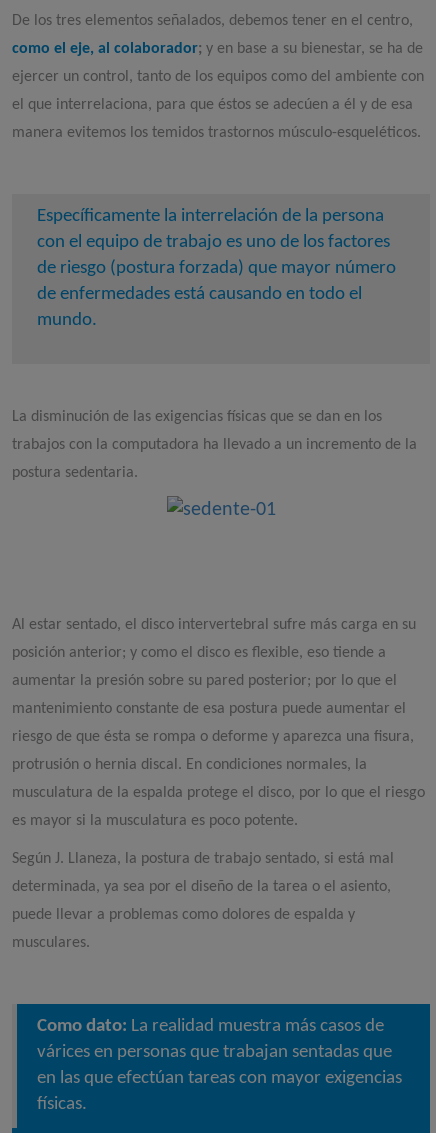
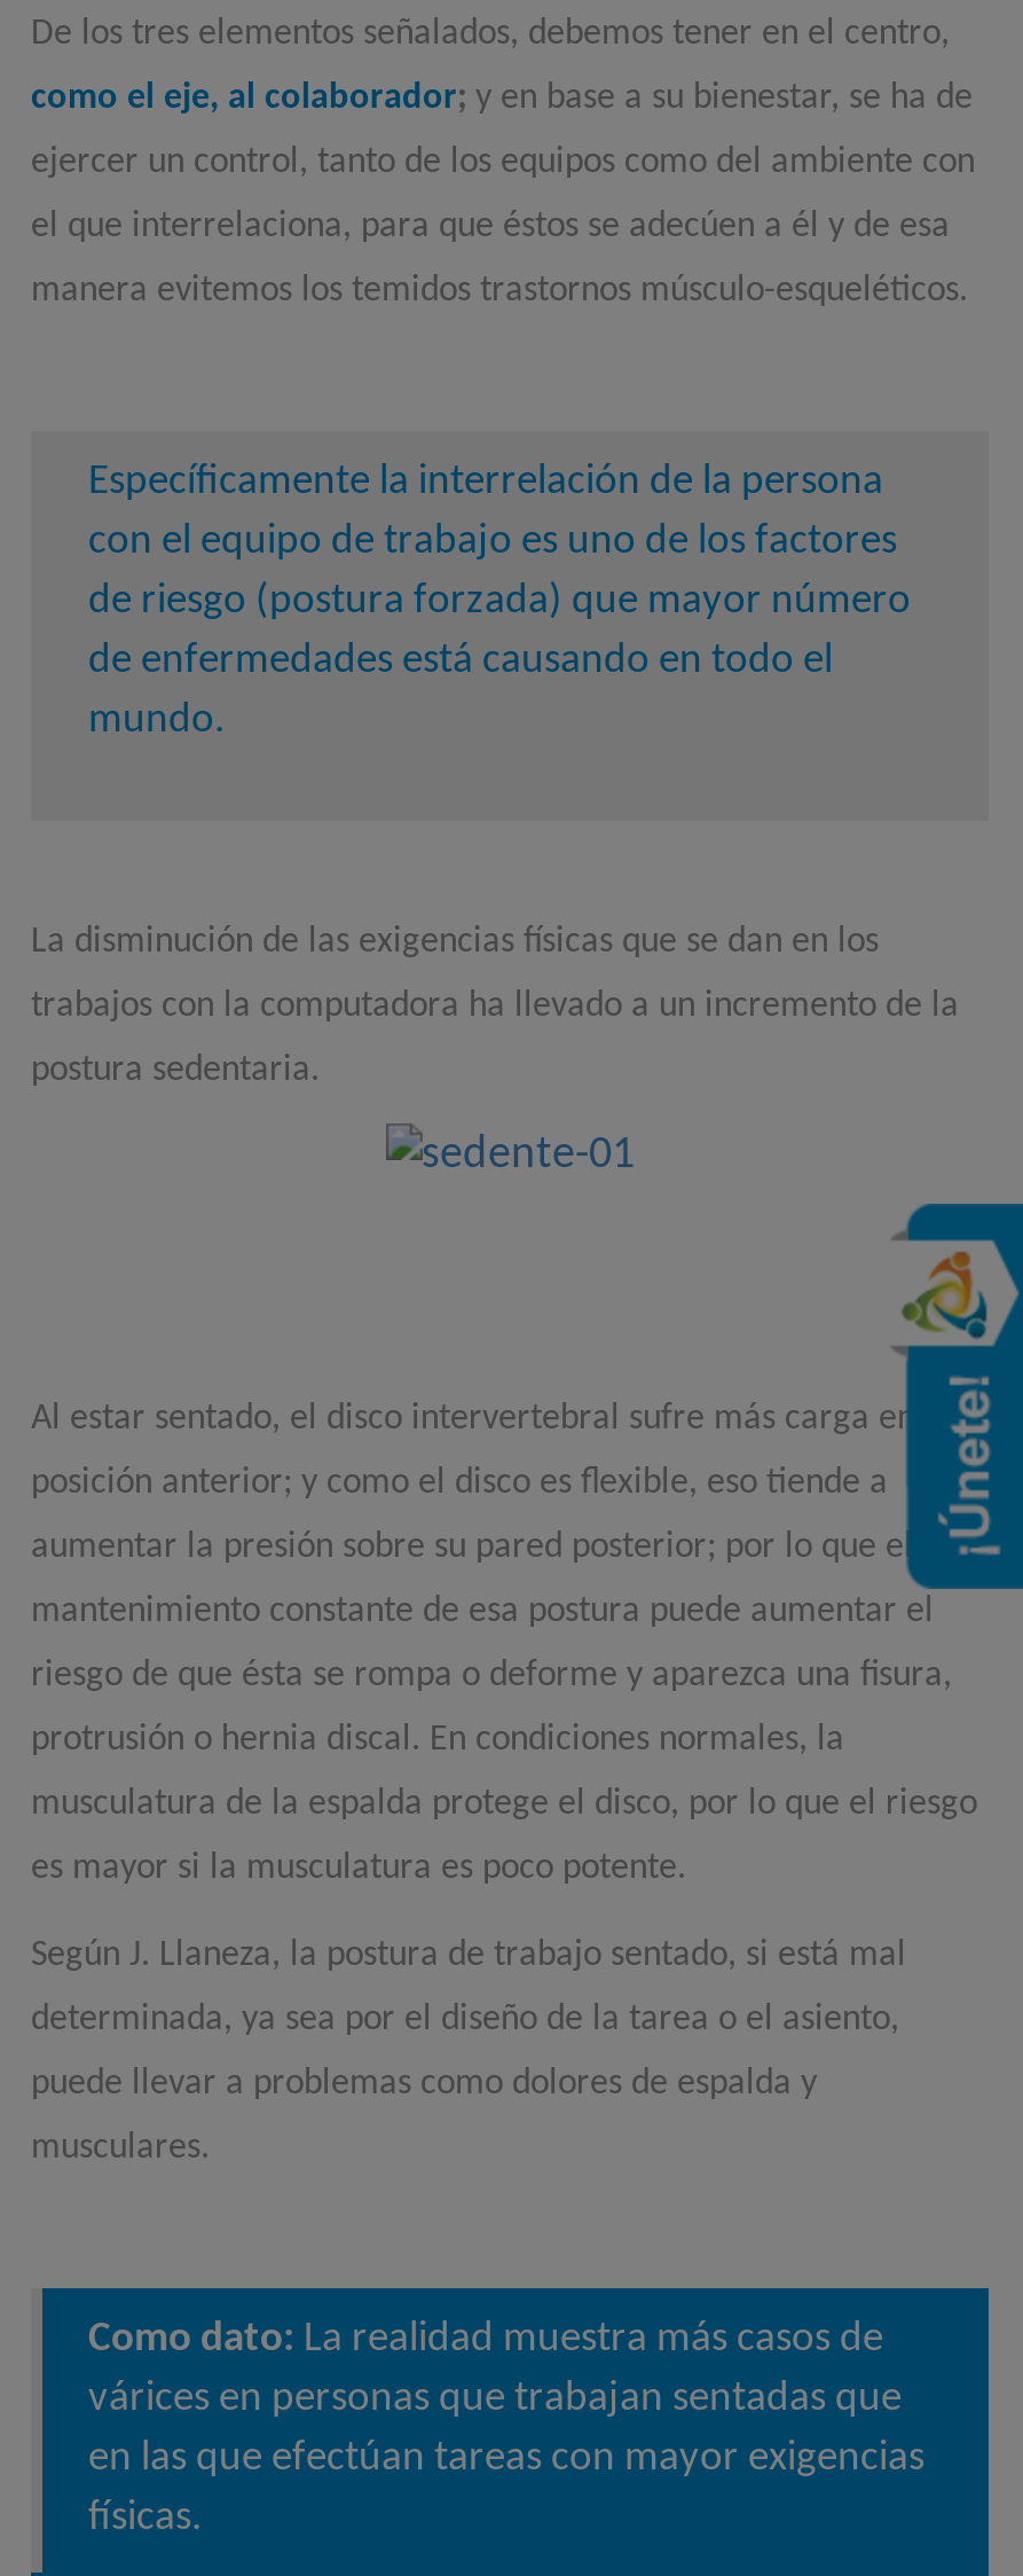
+ [image]
